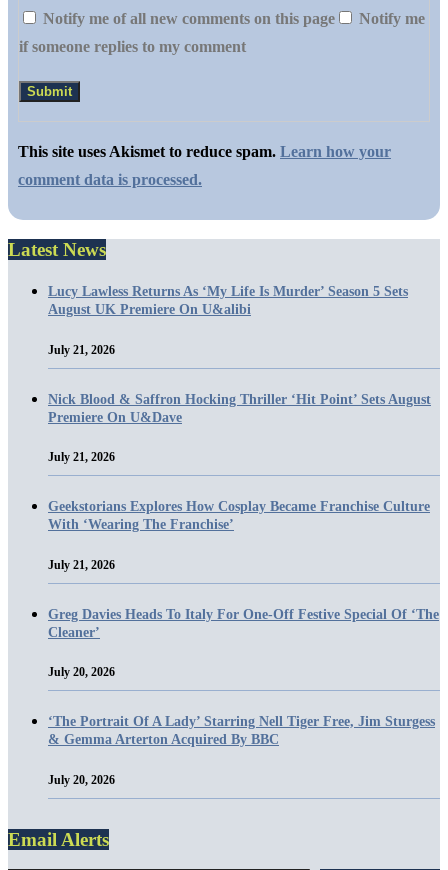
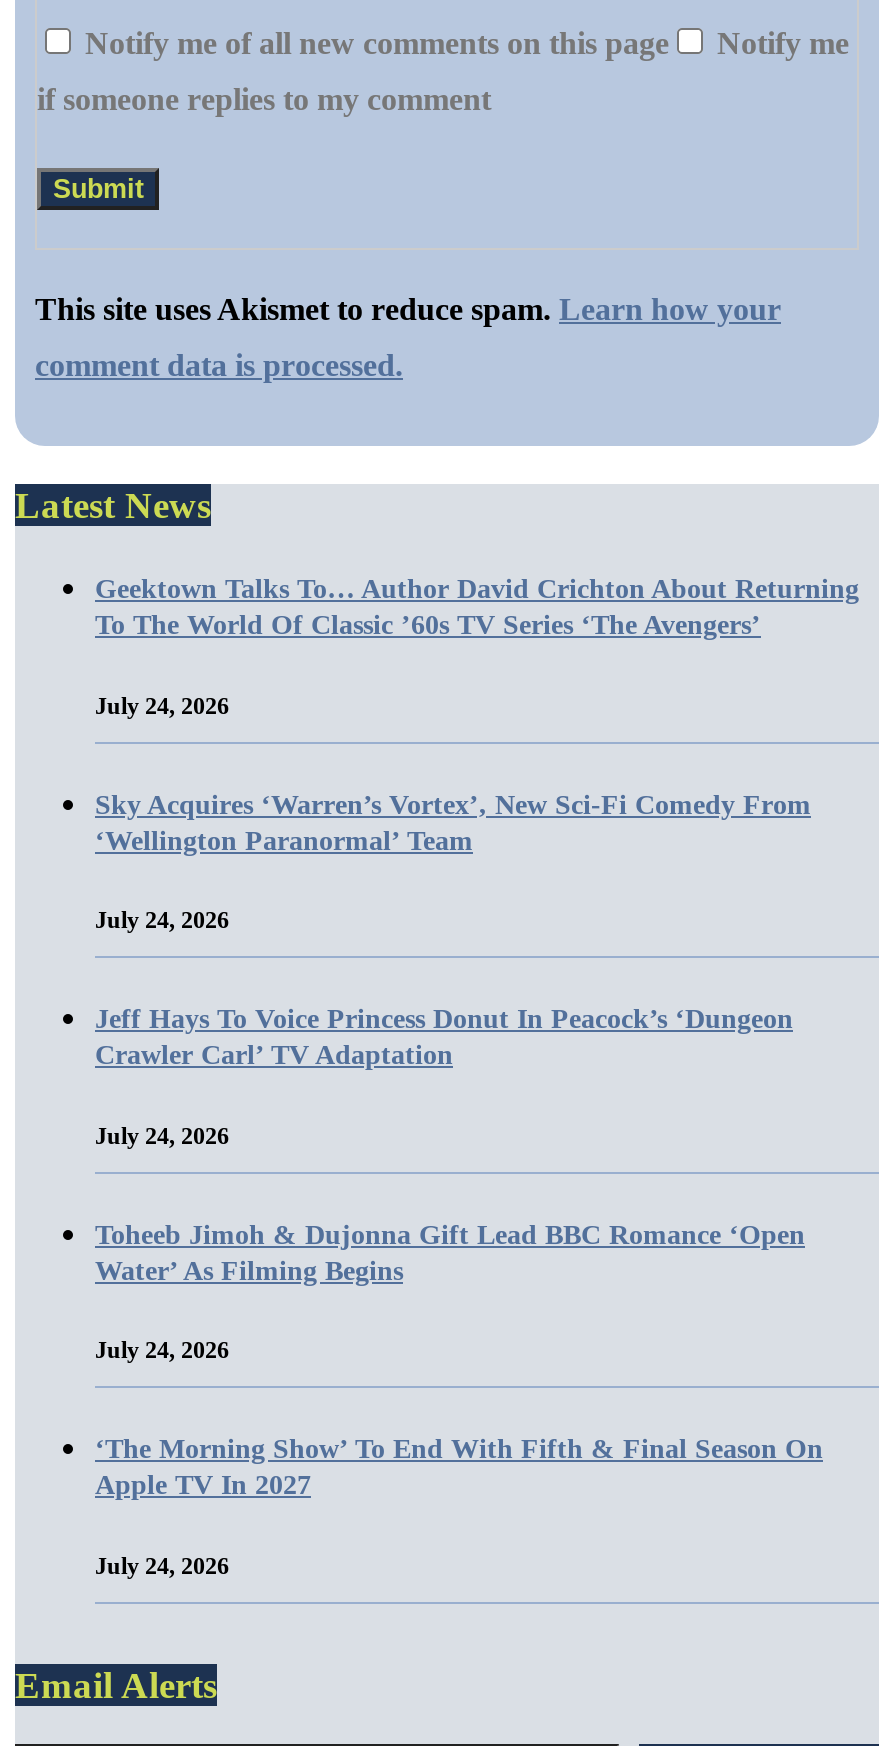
- Lucy Lawless Returns As ‘My Life Is Murder’ Season 5 Sets
- August UK Premiere On U&alibi
+ Geektown Talks To… Author David Crichton About Returning
+ To The World Of Classic ’60s TV Series ‘The Avengers’

- July 21, 2026
+ July 24, 2026

- Nick Blood & Saffron Hocking Thriller ‘Hit Point’ Sets August
- Premiere On U&Dave
+ Sky Acquires ‘Warren’s Vortex’, New Sci-Fi Comedy From
+ ‘Wellington Paranormal’ Team

- July 21, 2026
+ July 24, 2026

- Geekstorians Explores How Cosplay Became Franchise Culture
- With ‘Wearing The Franchise’
+ Jeff Hays To Voice Princess Donut In Peacock’s ‘Dungeon
+ Crawler Carl’ TV Adaptation

- July 21, 2026
+ July 24, 2026

- Greg Davies Heads To Italy For One-Off Festive Special Of ‘The
- Cleaner’
+ Toheeb Jimoh & Dujonna Gift Lead BBC Romance ‘Open
+ Water’ As Filming Begins

- July 20, 2026
+ July 24, 2026

- ‘The Portrait Of A Lady’ Starring Nell Tiger Free, Jim Sturgess
- & Gemma Arterton Acquired By BBC
+ ‘The Morning Show’ To End With Fifth & Final Season On
+ Apple TV In 2027

- July 20, 2026
+ July 24, 2026
